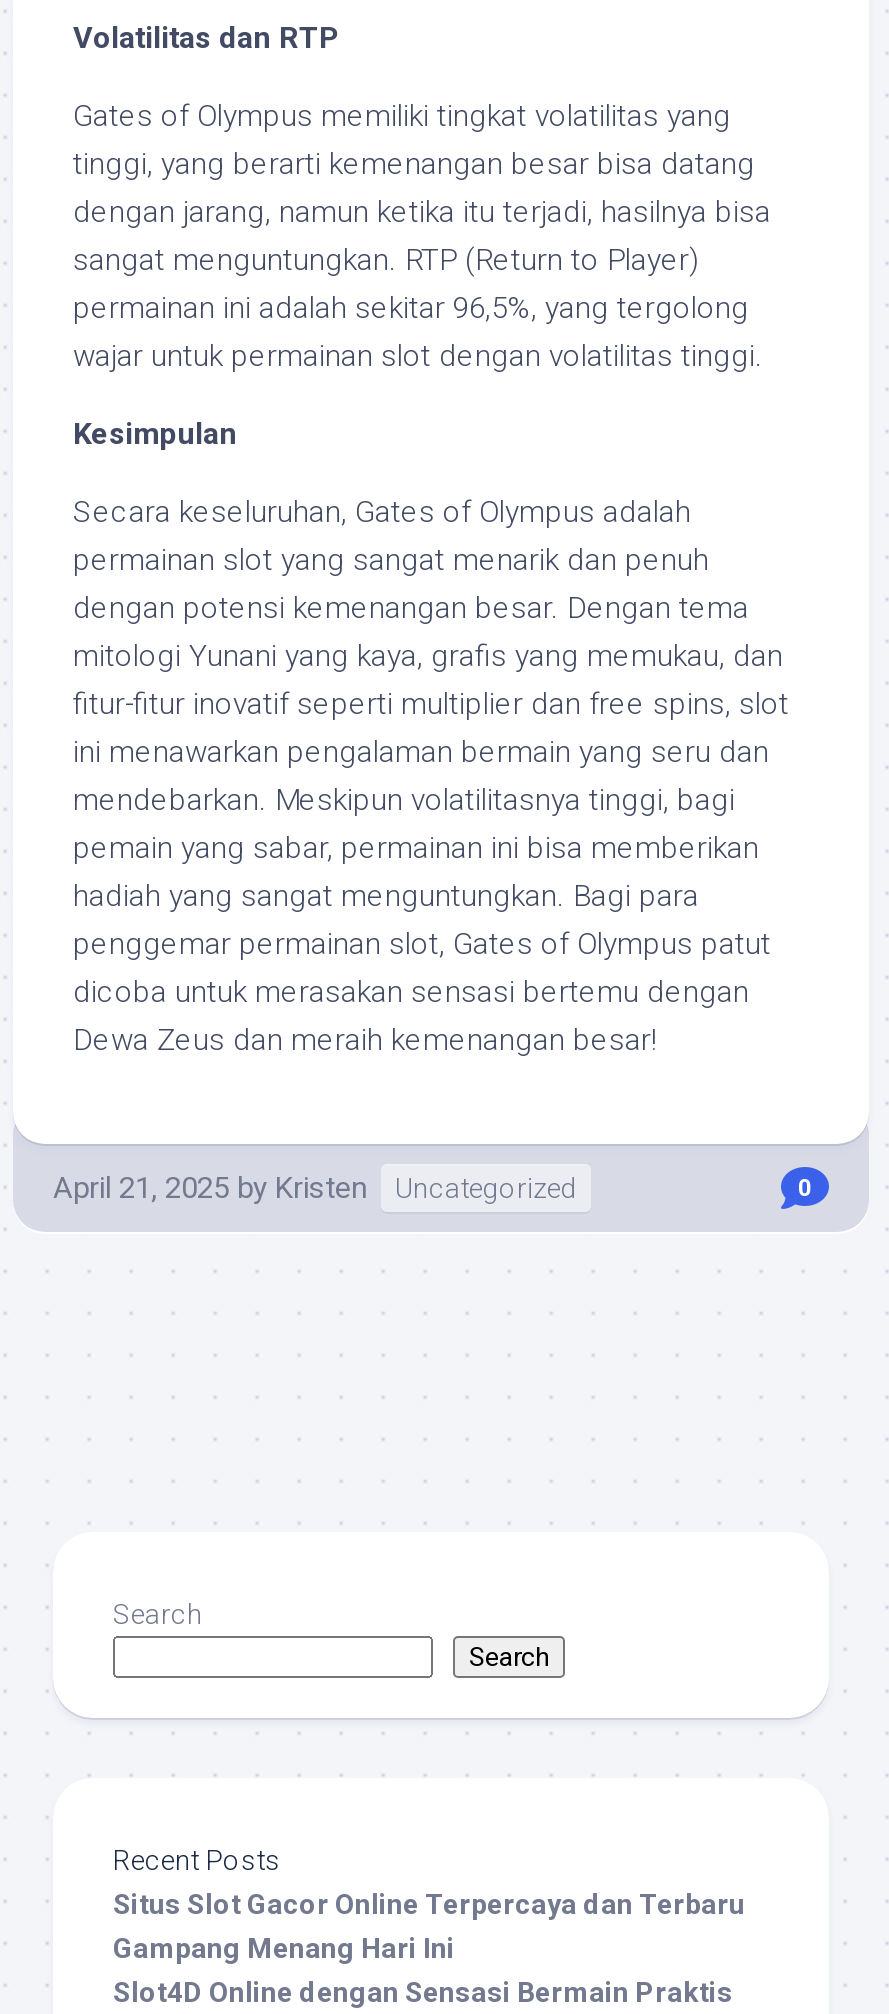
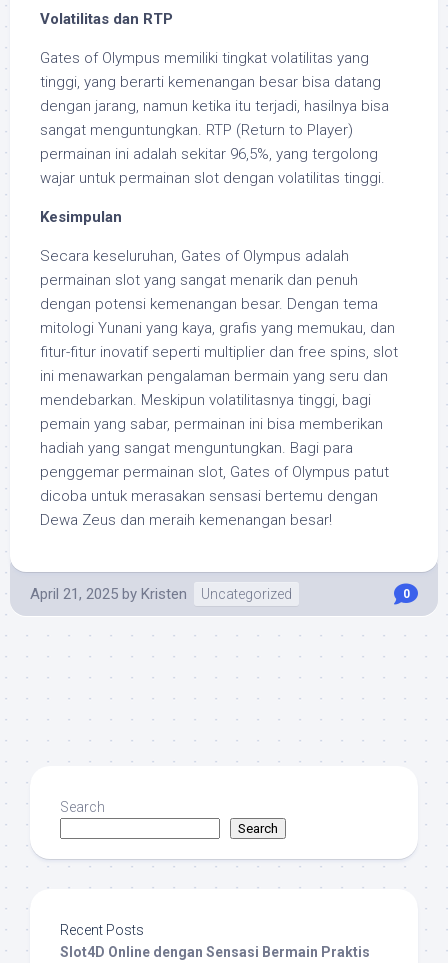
- Situs Slot Gacor Online Terpercaya dan Terbaru
- Gampang Menang Hari Ini
